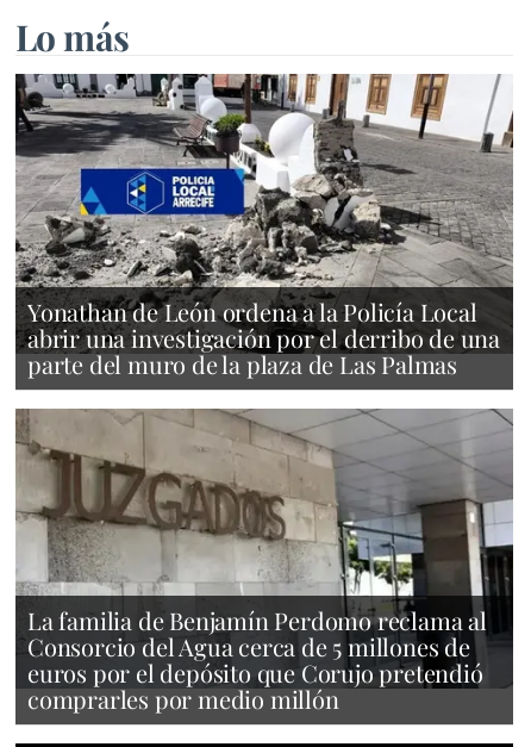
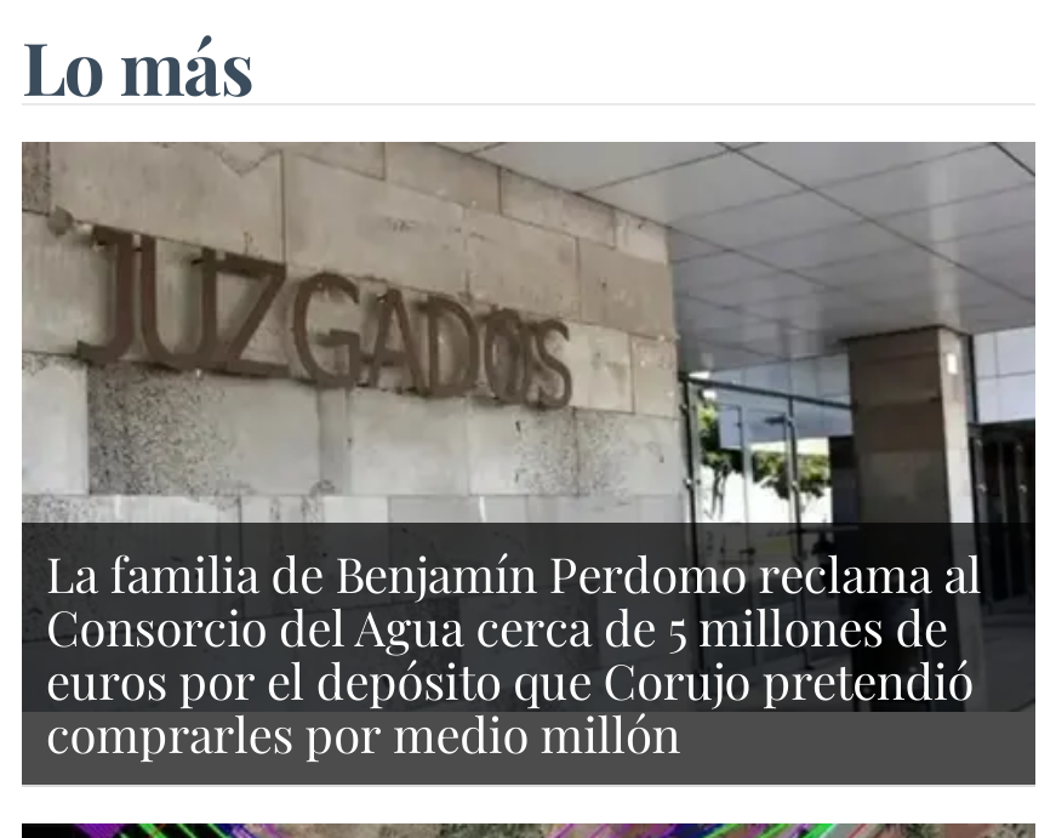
- [image]
- Yonathan de León ordena a la Policía Local
- abrir una investigación por el derribo de una
- parte del muro de la plaza de Las Palmas
